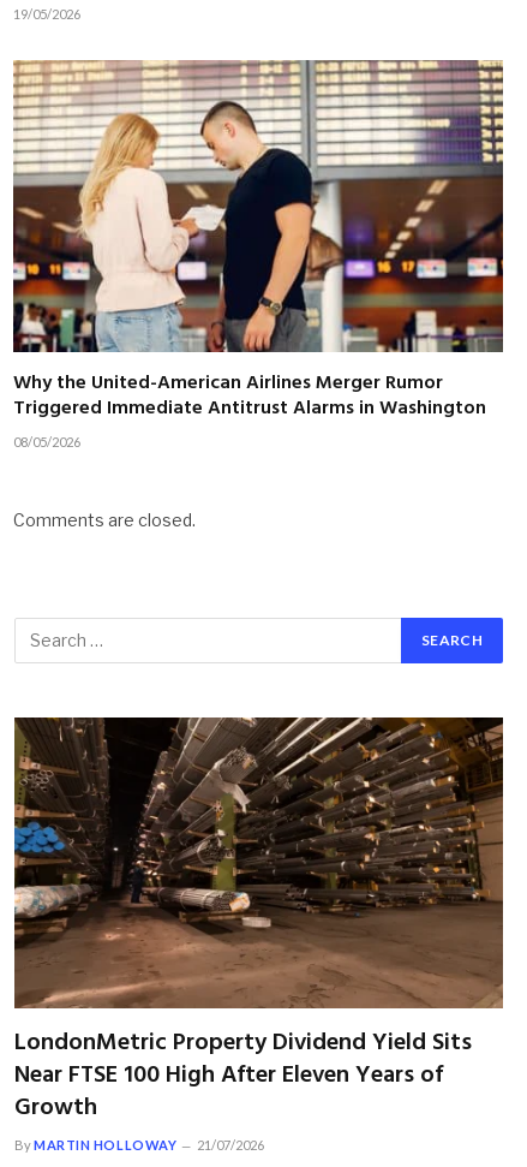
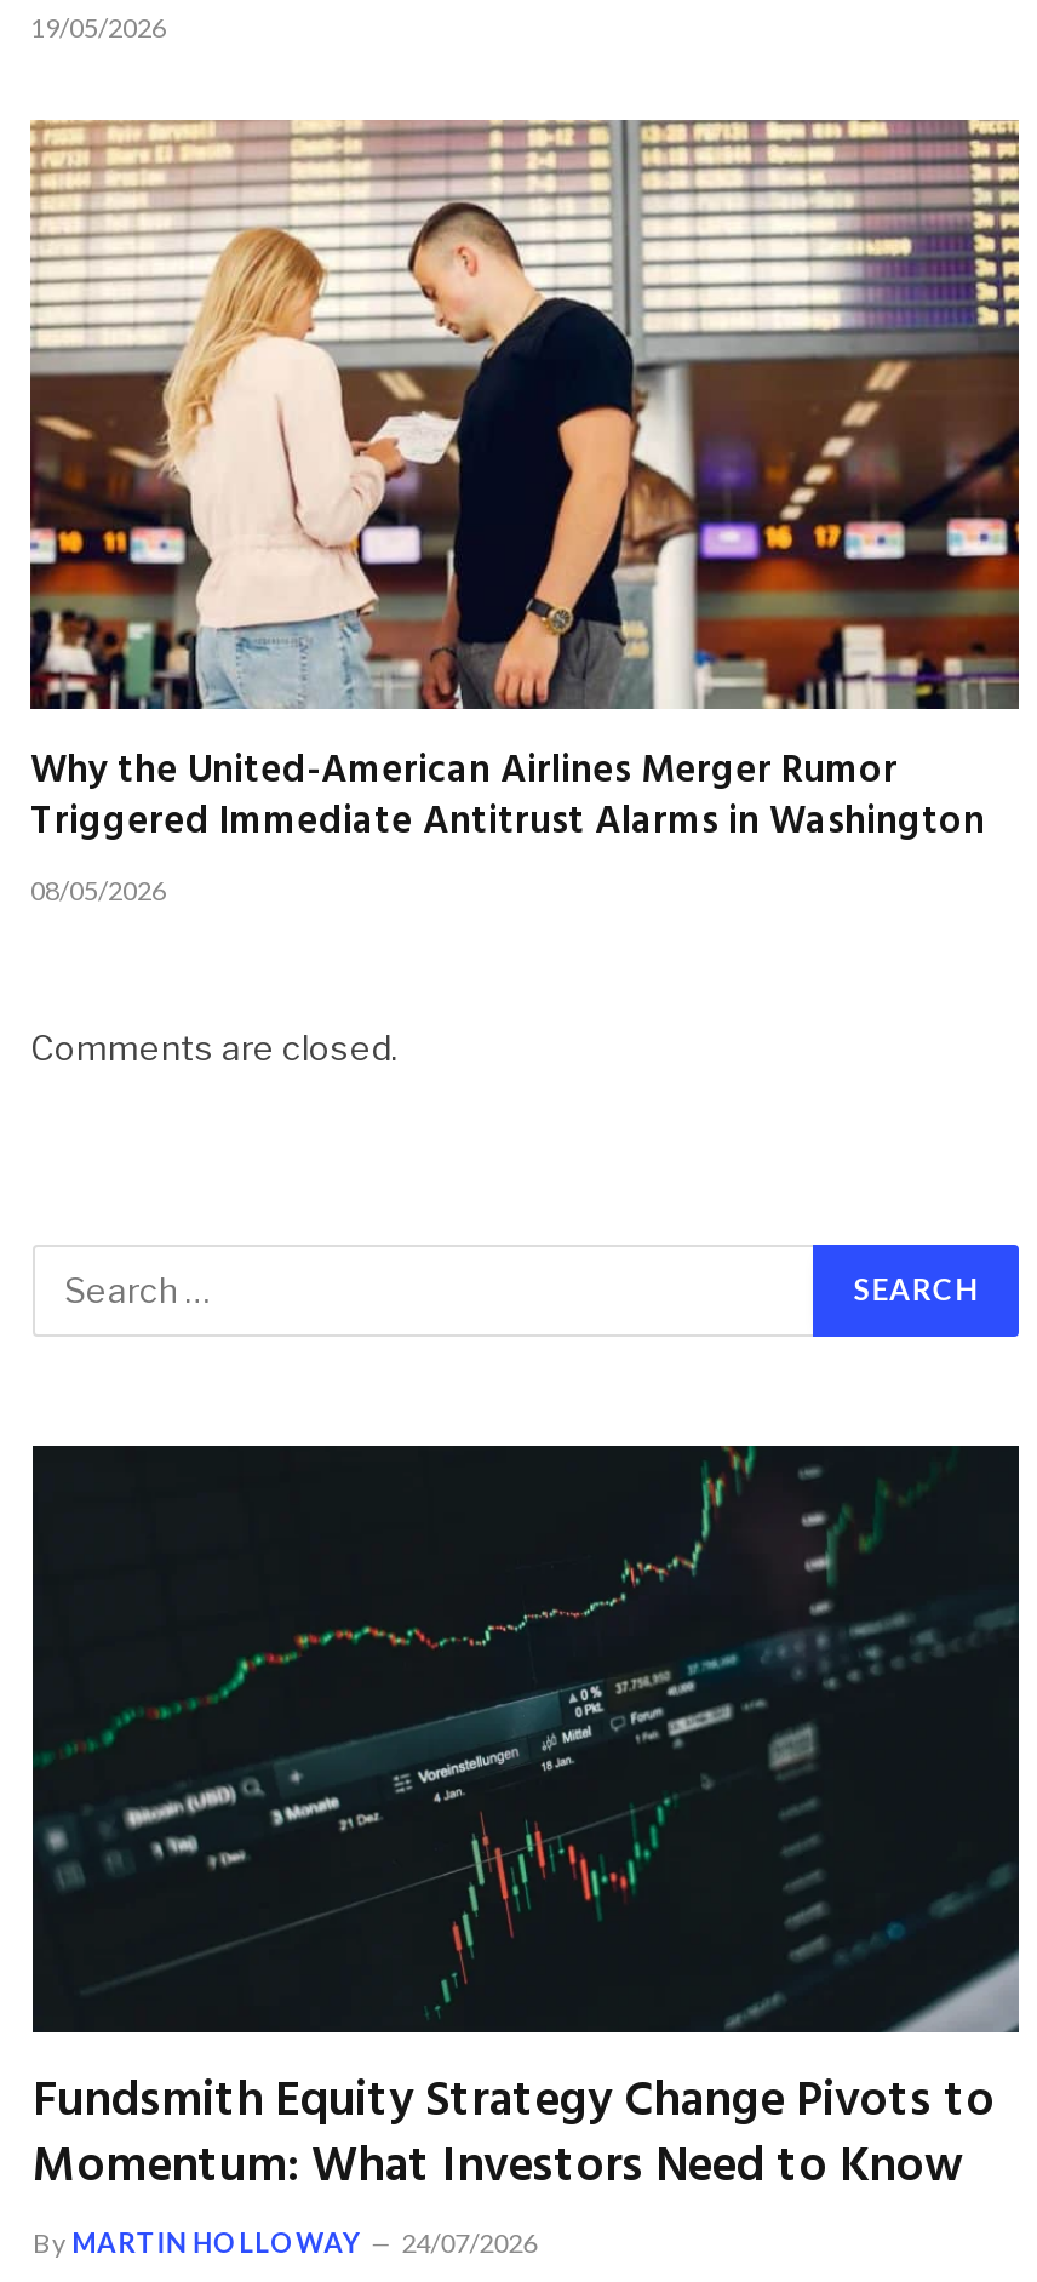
- [image]
- LondonMetric Property Dividend Yield Sits
- Near FTSE 100 High After Eleven Years of
- Growth
+ [image]
+ Fundsmith Equity Strategy Change Pivots to
+ Momentum: What Investors Need to Know

- By MARTIN HOLLOWAY 21/07/2026
+ By MARTIN HOLLOWAY 24/07/2026
